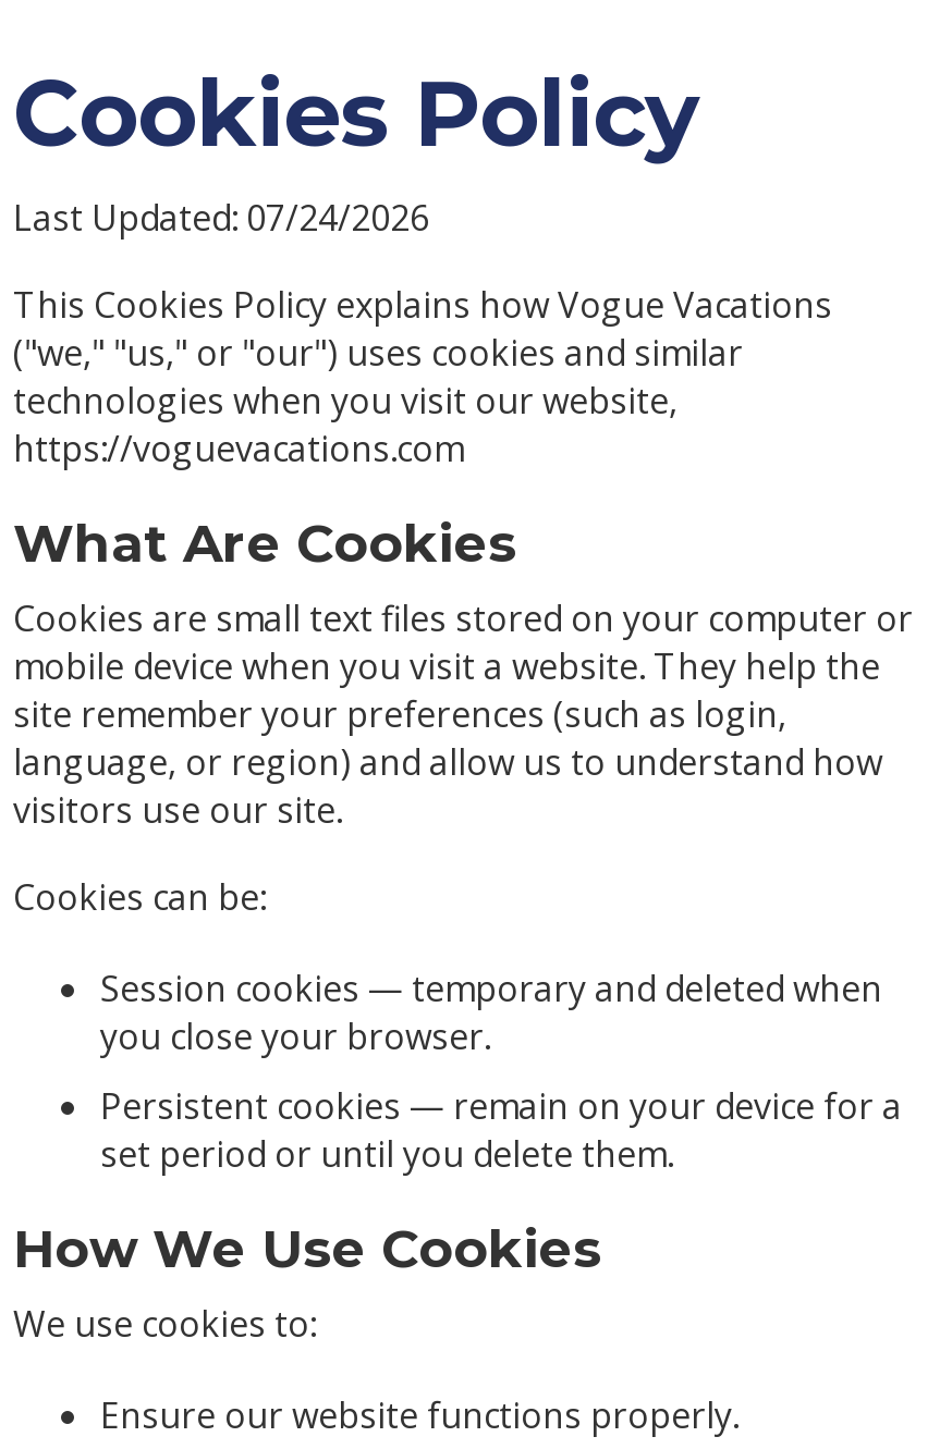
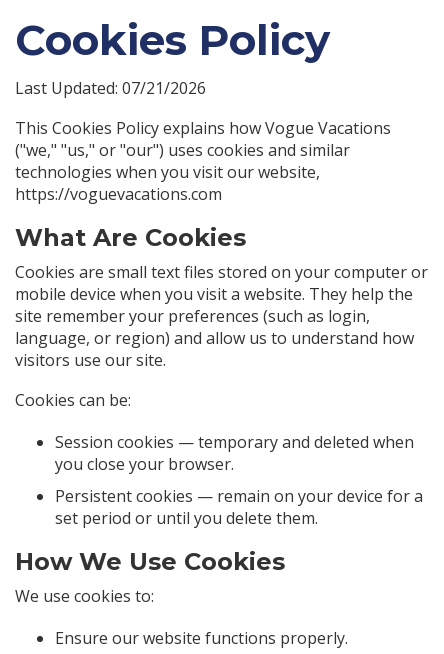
- Last Updated: 07/24/2026
+ Last Updated: 07/21/2026
